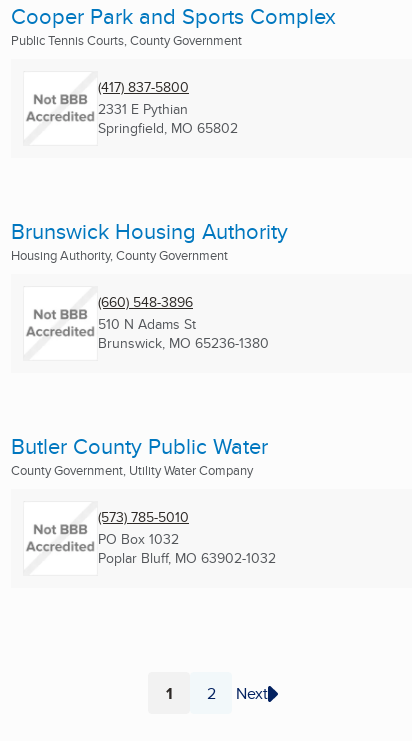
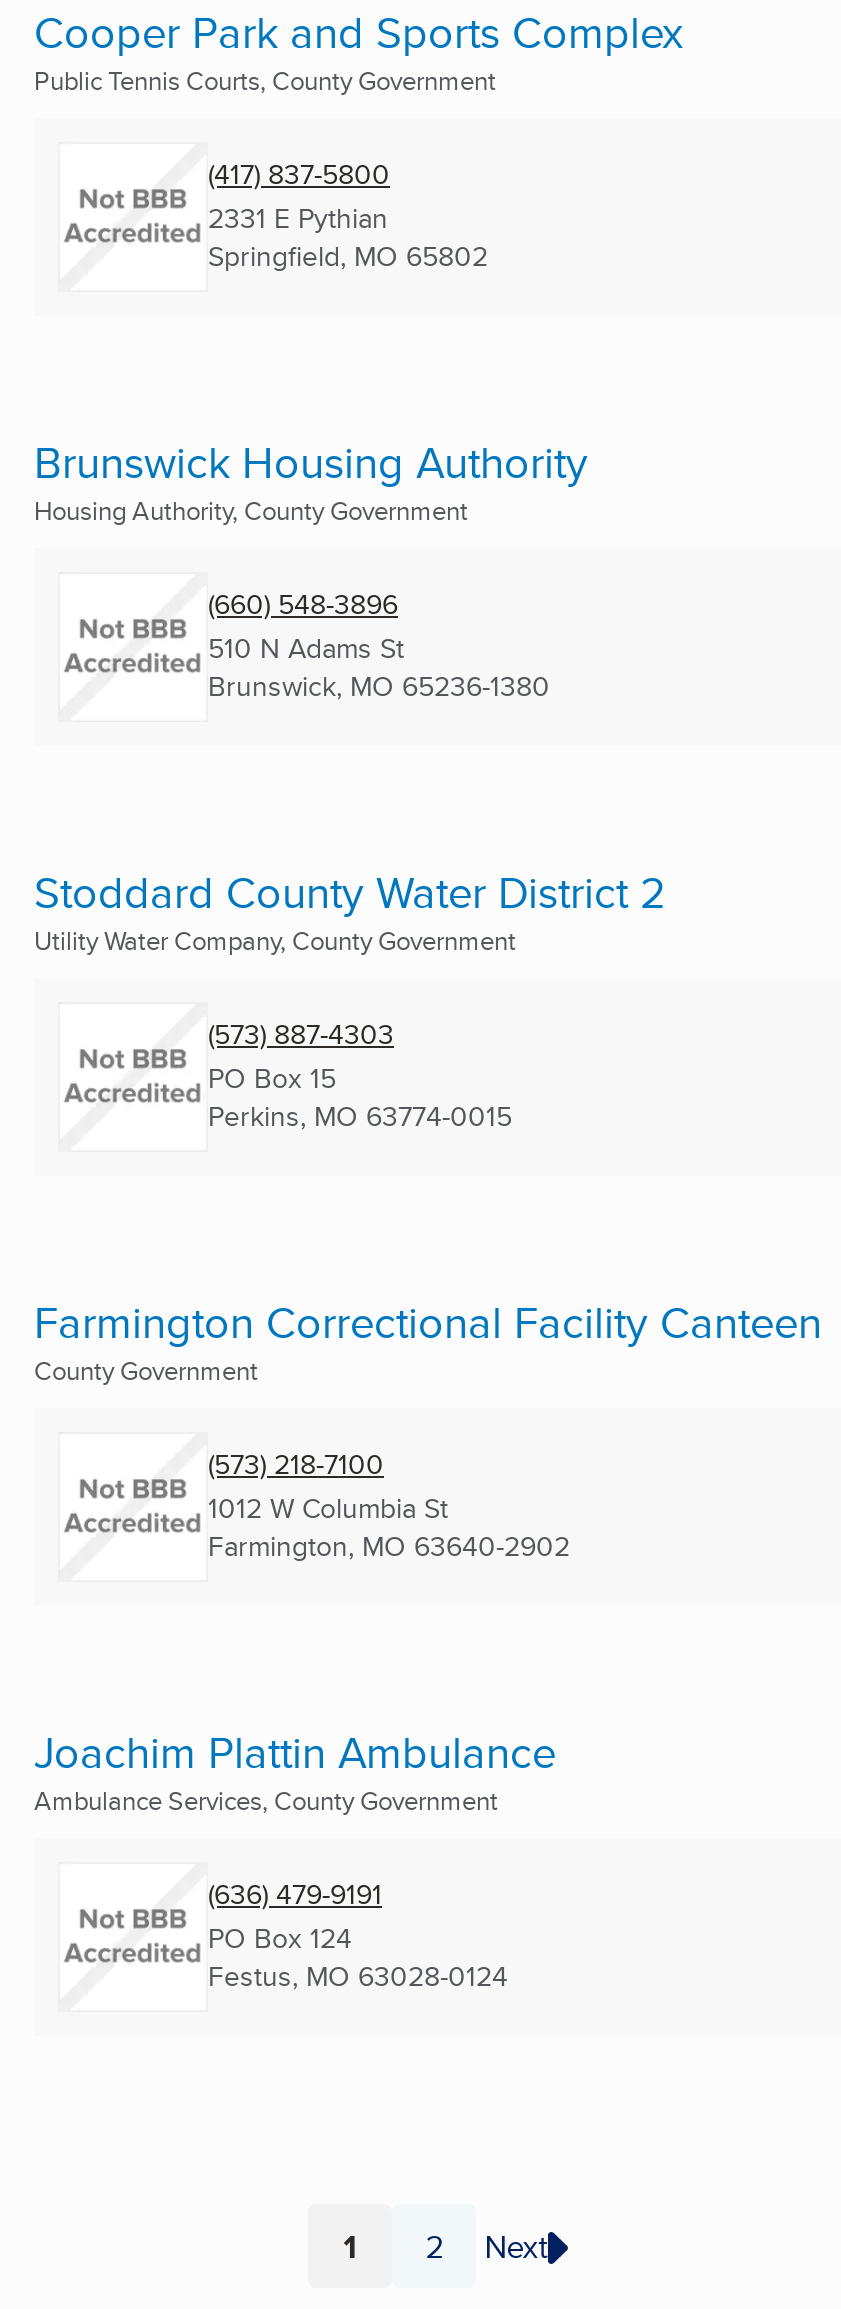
- Butler County Public Water
- County Government, Utility Water Company
- (573) 785-5010
- PO Box 1032
- Poplar Bluff, MO 63902-1032
+ Stoddard County Water District 2
+ Utility Water Company, County Government
+ (573) 887-4303
+ PO Box 15
+ Perkins, MO 63774-0015
+ Farmington Correctional Facility Canteen
+ County Government
+ (573) 218-7100
+ 1012 W Columbia St
+ Farmington, MO 63640-2902
+ Joachim Plattin Ambulance
+ Ambulance Services, County Government
+ (636) 479-9191
+ PO Box 124
+ Festus, MO 63028-0124
